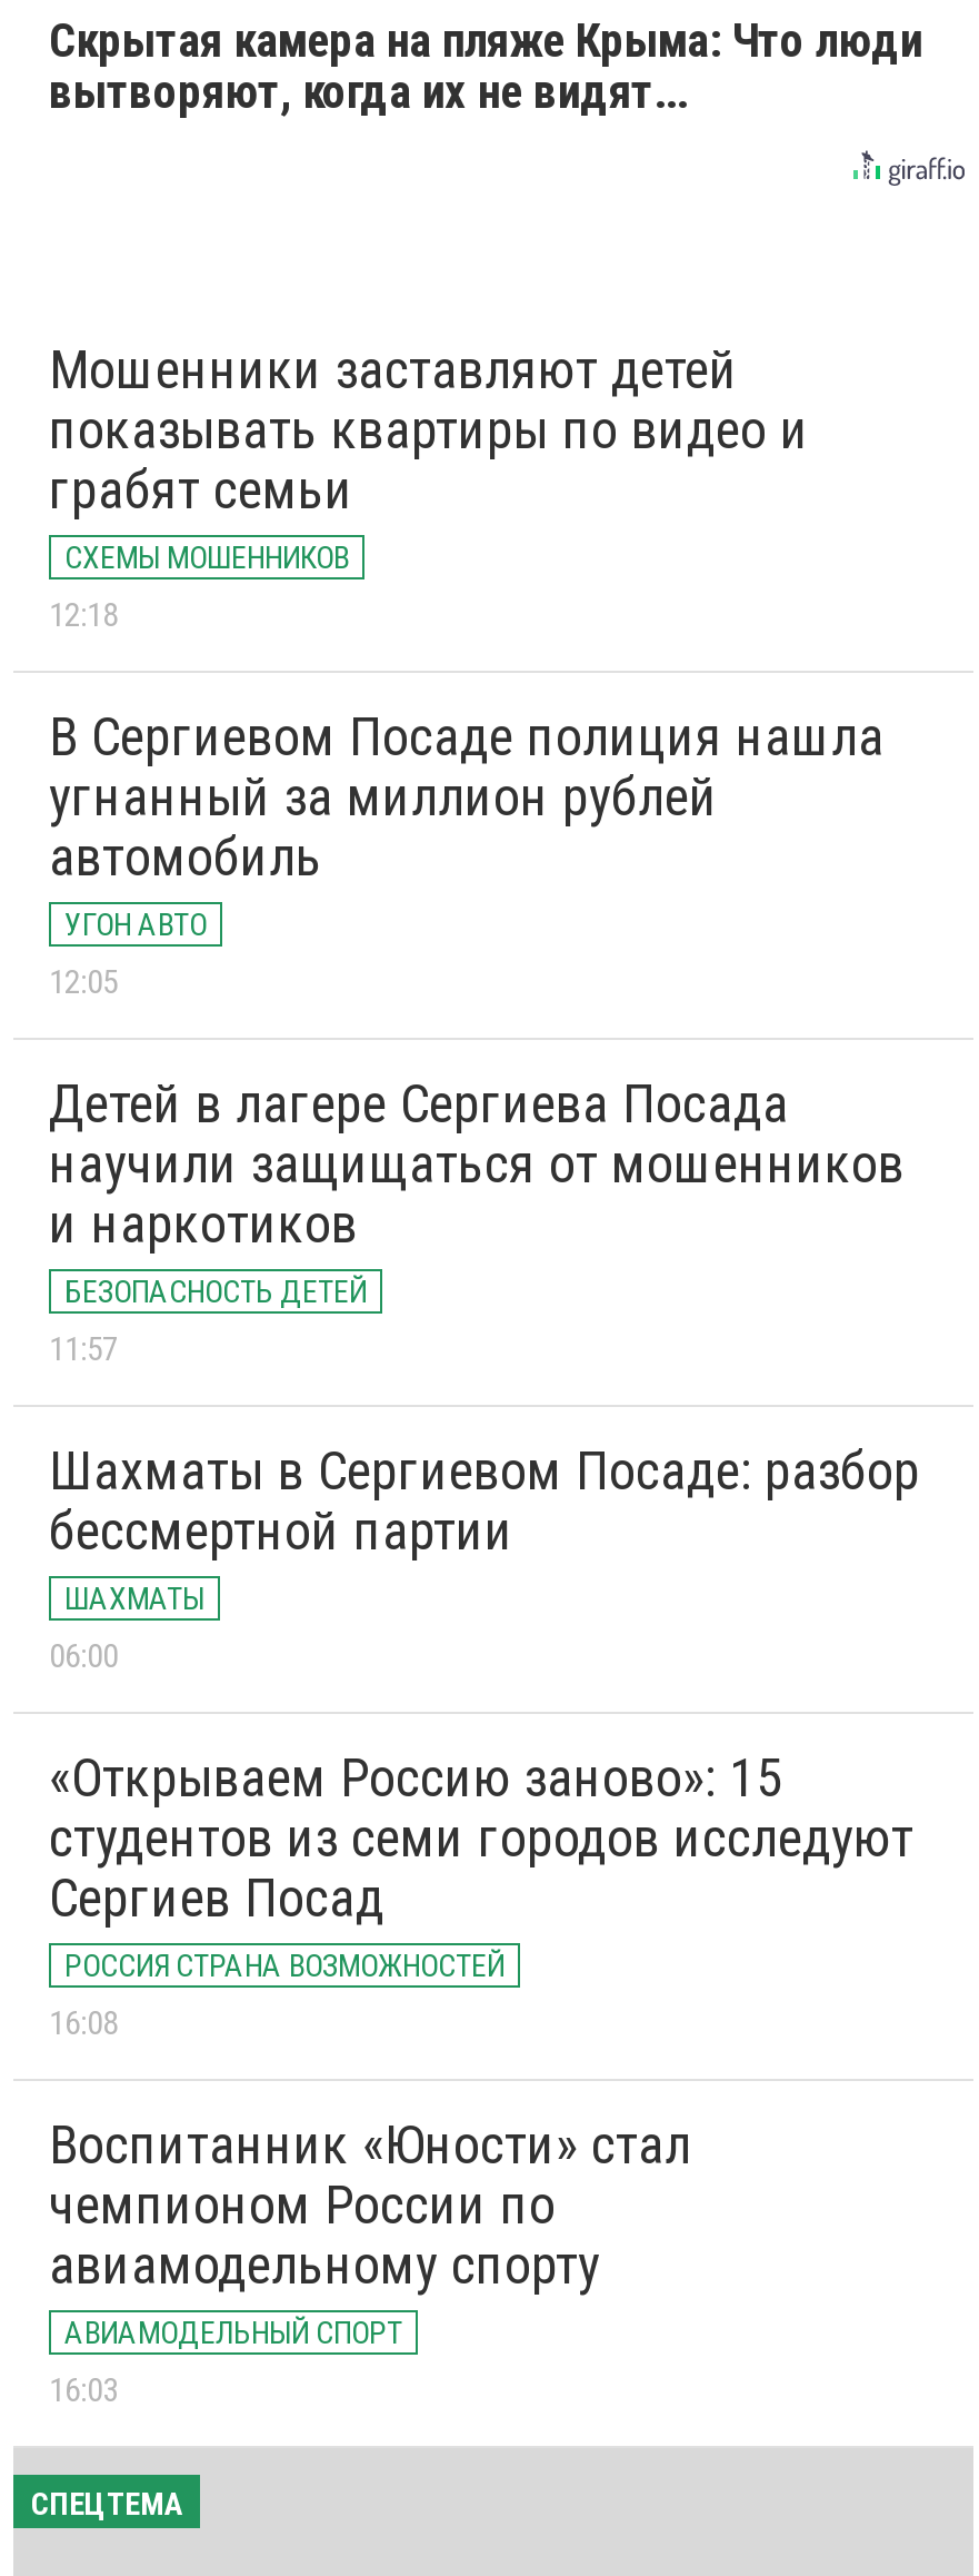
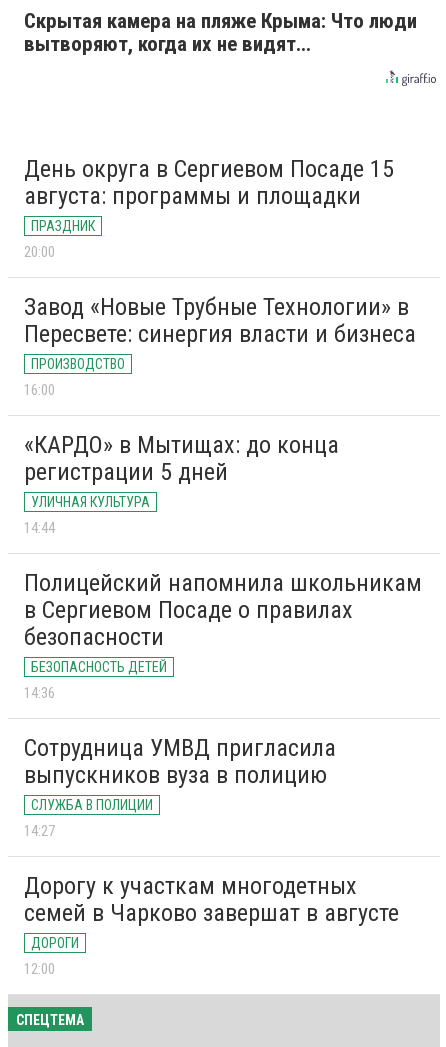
- Мошенники заставляют детей
- показывать квартиры по видео и
- грабят семьи
- СХЕМЫ МОШЕННИКОВ
- 12:18
- В Сергиевом Посаде полиция нашла
- угнанный за миллион рублей
- автомобиль
- УГОН АВТО
- 12:05
- Детей в лагере Сергиева Посада
- научили защищаться от мошенников
- и наркотиков
+ День округа в Сергиевом Посаде 15
+ августа: программы и площадки
+ ПРАЗДНИК
+ 20:00
+ Завод «Новые Трубные Технологии» в
+ Пересвете: синергия власти и бизнеса
+ ПРОИЗВОДСТВО
+ 16:00
+ «КАРДО» в Мытищах: до конца
+ регистрации 5 дней
+ УЛИЧНАЯ КУЛЬТУРА
+ 14:44
+ Полицейский напомнила школьникам
+ в Сергиевом Посаде о правилах
+ безопасности

moved down: БЕЗОПАСНОСТЬ ДЕТЕЙ

- 11:57
- Шахматы в Сергиевом Посаде: разбор
- бессмертной партии
- ШАХМАТЫ
- 06:00
- «Открываем Россию заново»: 15
- студентов из семи городов исследуют
- Сергиев Посад
- РОССИЯ СТРАНА ВОЗМОЖНОСТЕЙ
- 16:08
- Воспитанник «Юности» стал
- чемпионом России по
- авиамодельному спорту
- АВИАМОДЕЛЬНЫЙ СПОРТ
- 16:03
+ 14:36
+ Сотрудница УМВД пригласила
+ выпускников вуза в полицию
+ СЛУЖБА В ПОЛИЦИИ
+ 14:27
+ Дорогу к участкам многодетных
+ семей в Чарково завершат в августе
+ ДОРОГИ
+ 12:00
